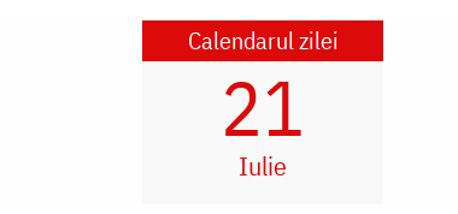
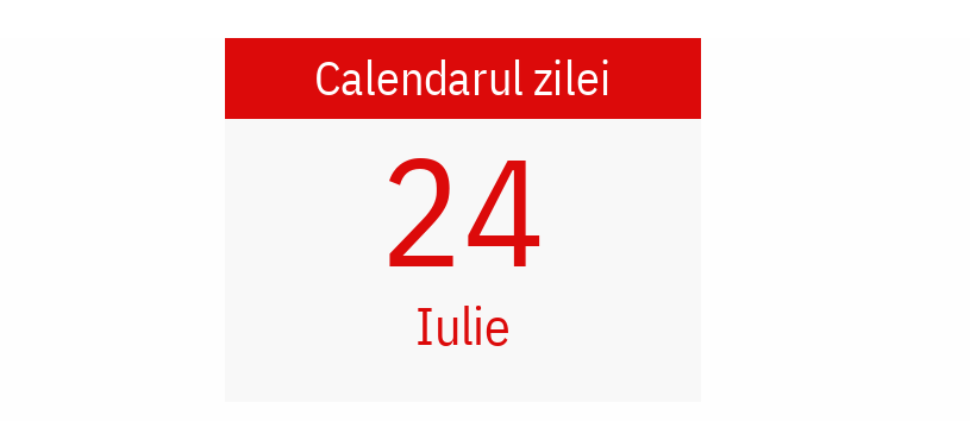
- 21
+ 24
